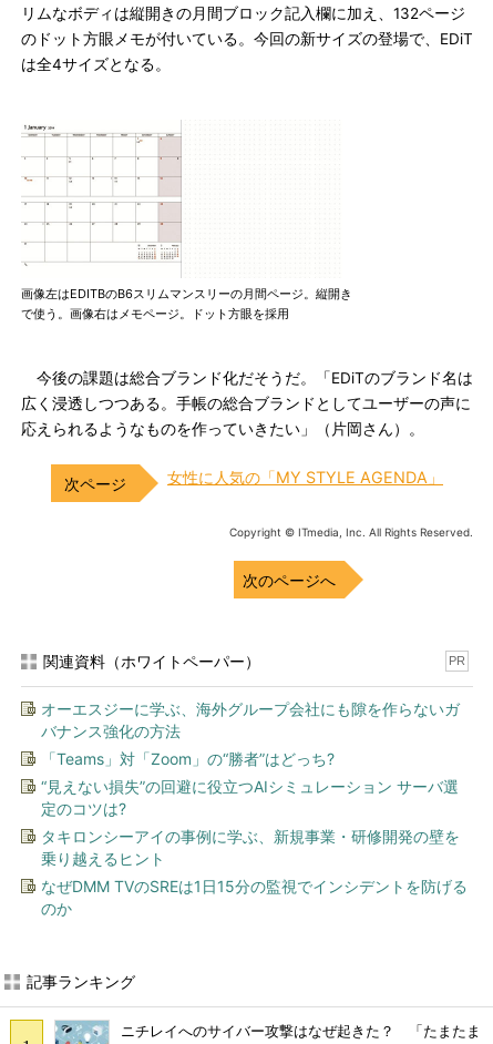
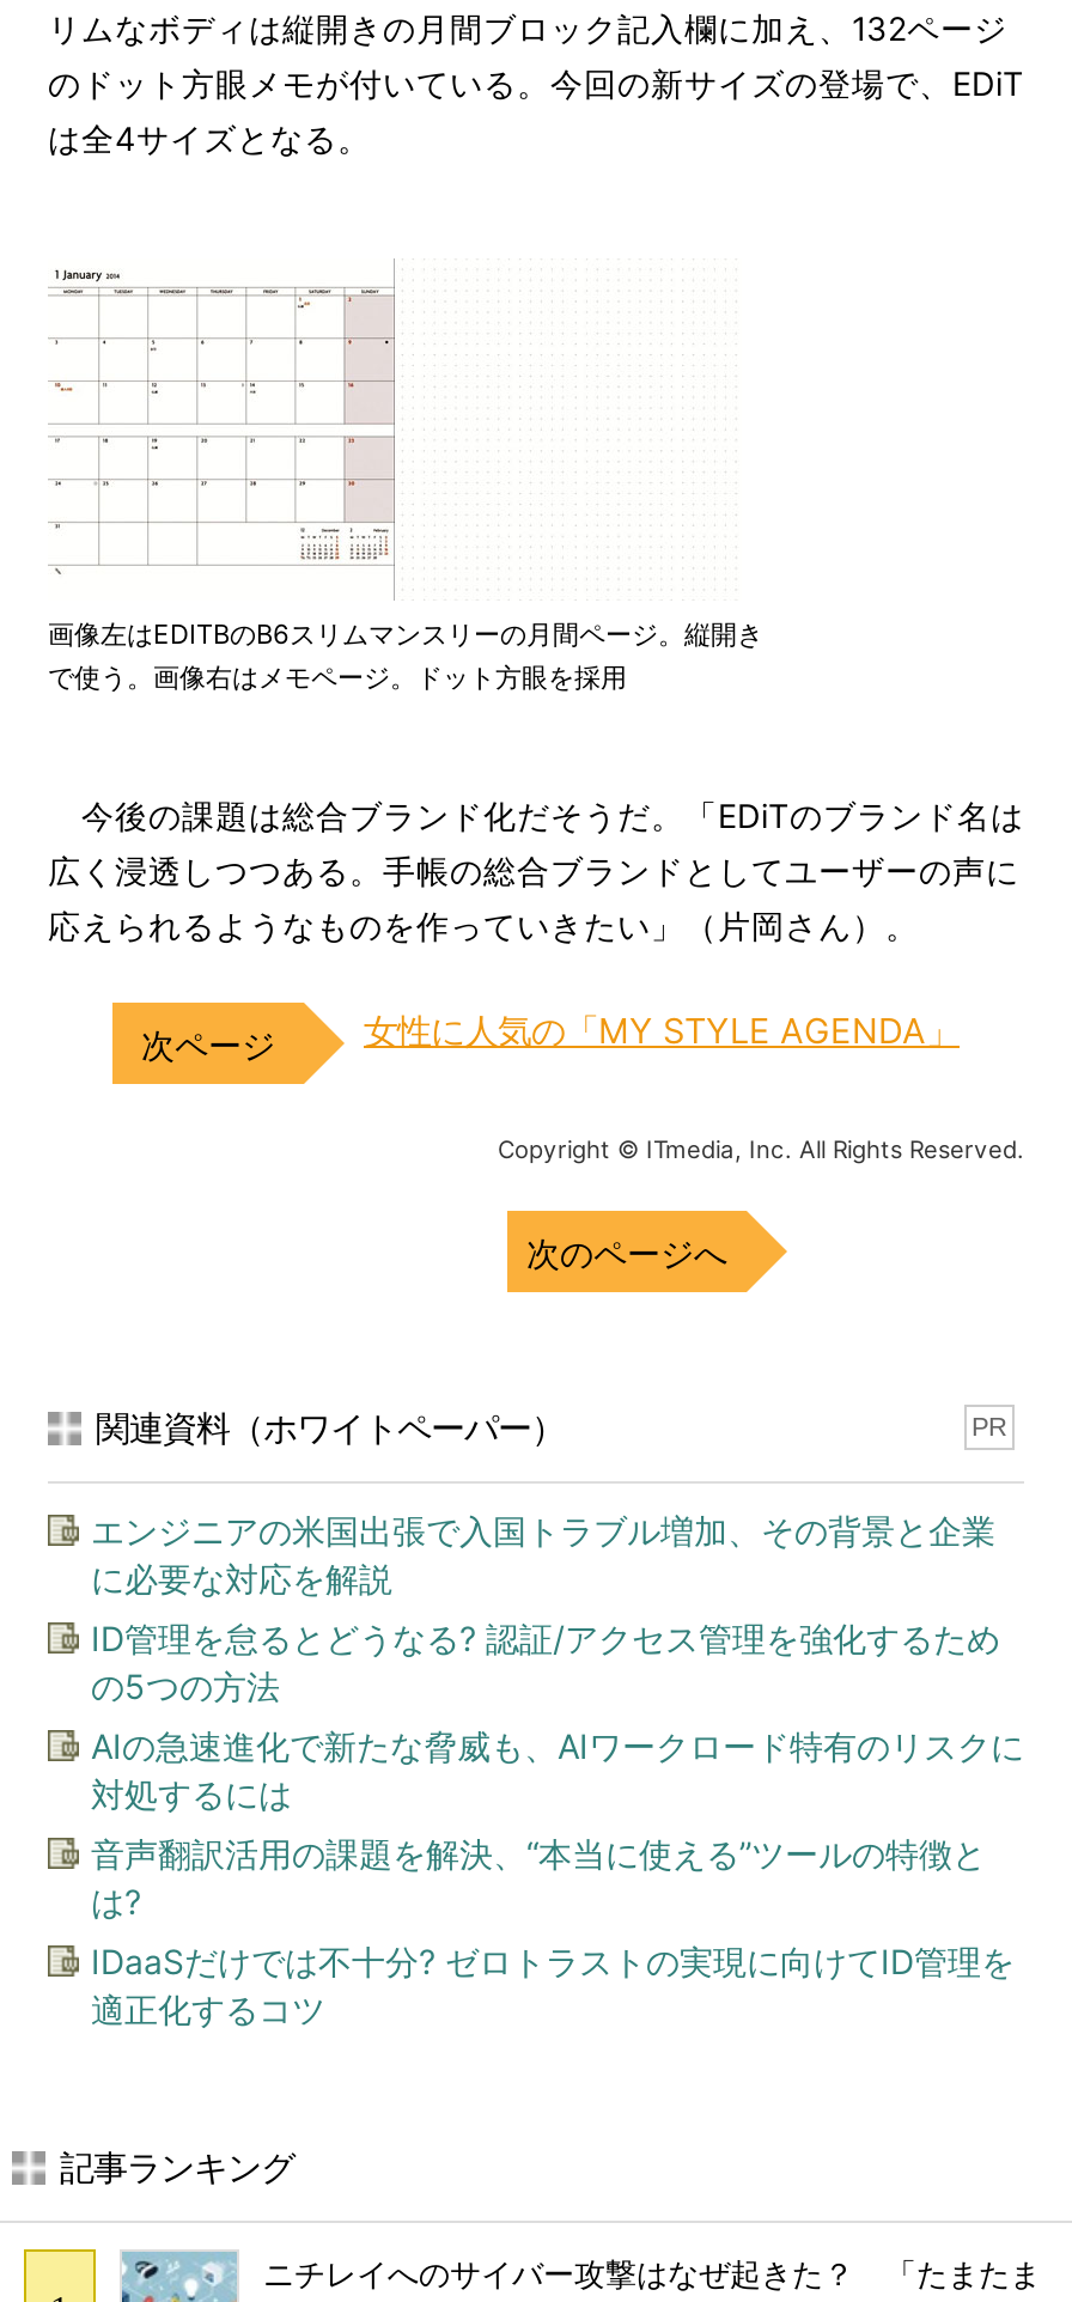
- オーエスジーに学ぶ、海外グループ会社にも隙を作らないガ
- バナンス強化の方法
+ エンジニアの米国出張で入国トラブル増加、その背景と企業
+ に必要な対応を解説

- 「Teams」対「Zoom」の“勝者”はどっち?
+ ID管理を怠るとどうなる? 認証/アクセス管理を強化するため
+ の5つの方法

- “見えない損失”の回避に役立つAIシミュレーション サーバ選
- 定のコツは?
+ AIの急速進化で新たな脅威も、AIワークロード特有のリスクに
+ 対処するには

- タキロンシーアイの事例に学ぶ、新規事業・研修開発の壁を
- 乗り越えるヒント
+ 音声翻訳活用の課題を解決、“本当に使える”ツールの特徴と
+ は?

- なぜDMM TVのSREは1日15分の監視でインシデントを防げる
- のか
+ IDaaSだけでは不十分? ゼロトラストの実現に向けてID管理を
+ 適正化するコツ
